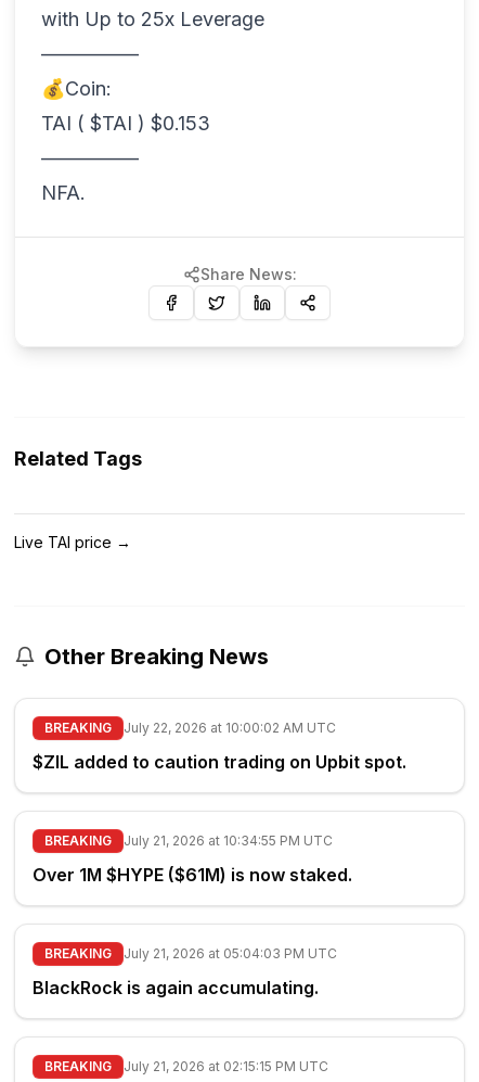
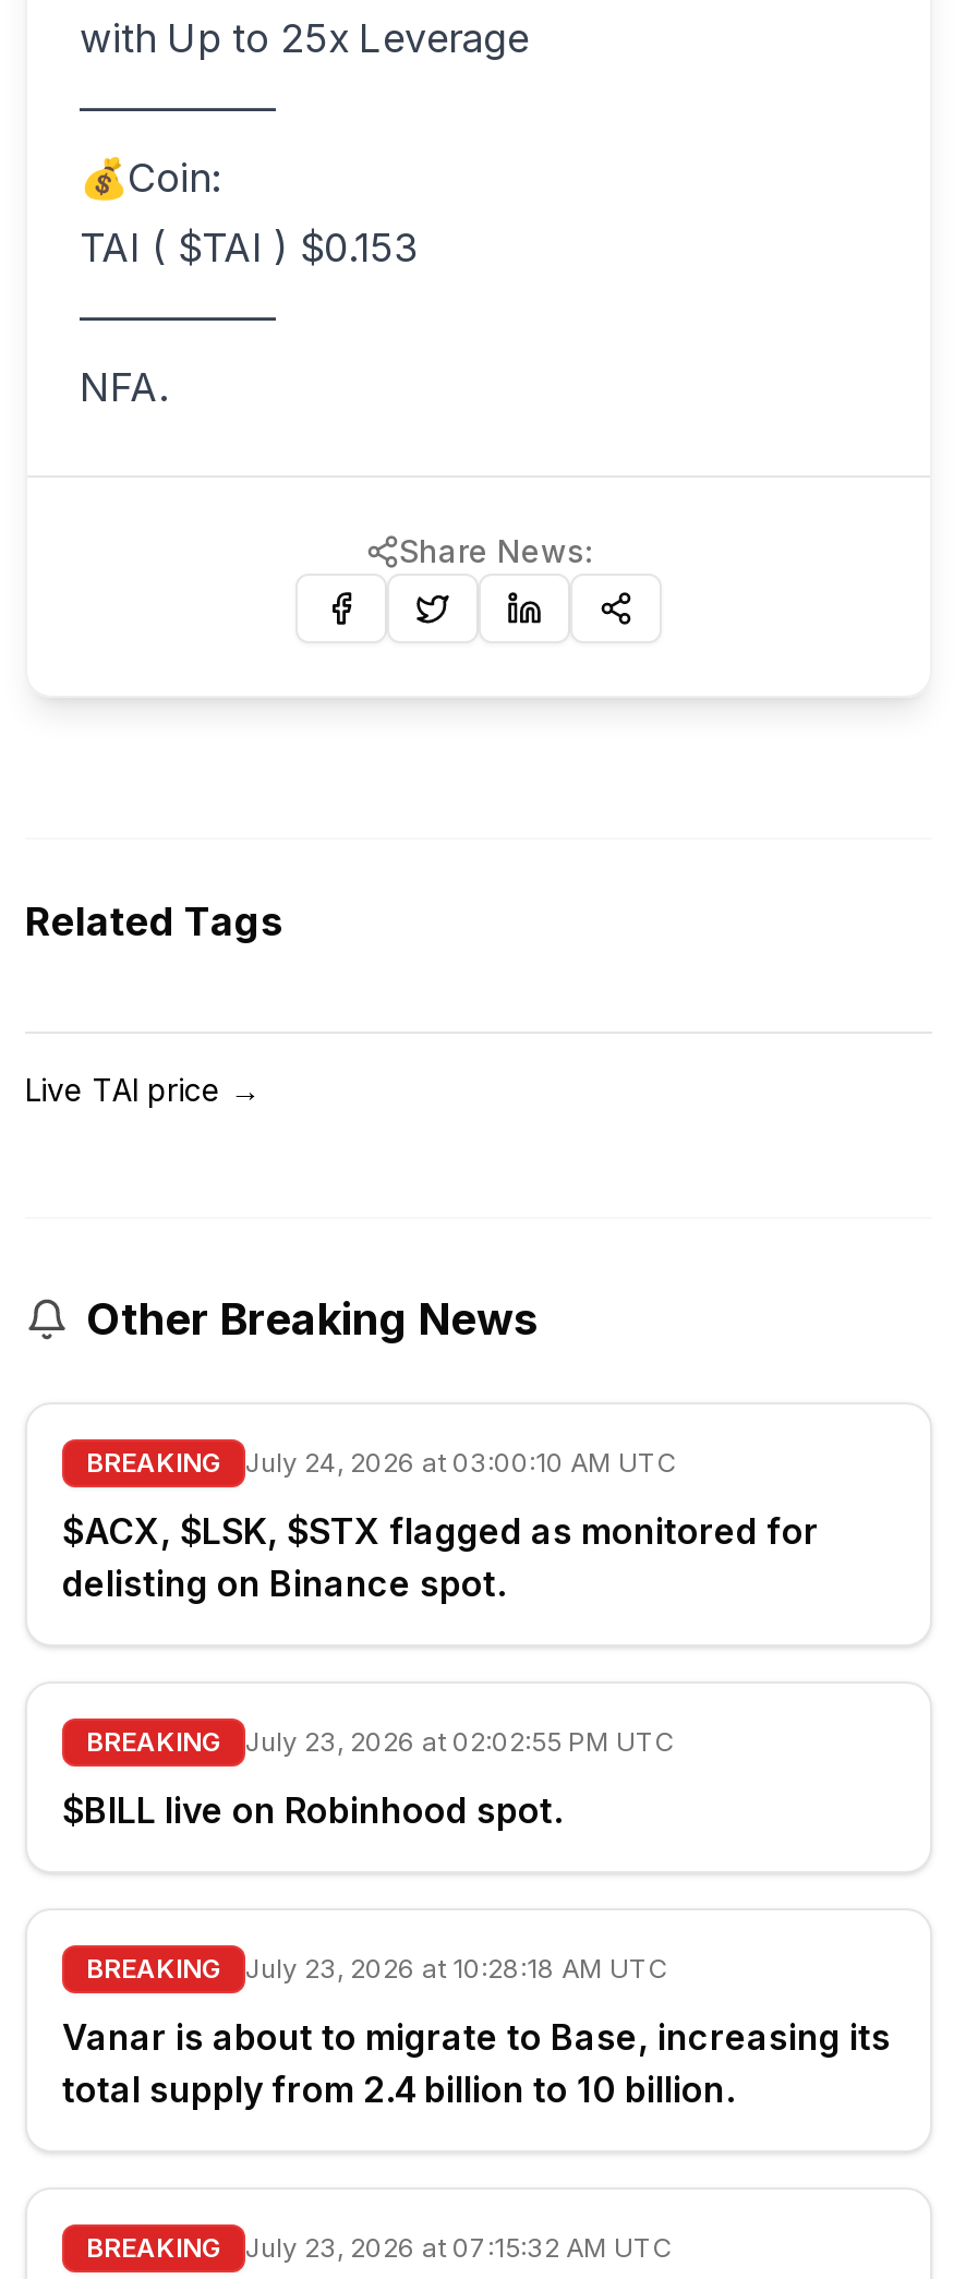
- BREAKING July 22, 2026 at 10:00:02 AM UTC
+ BREAKING July 24, 2026 at 03:00:10 AM UTC

- $ZIL added to caution trading on Upbit spot.
+ $ACX, $LSK, $STX flagged as monitored for
+ delisting on Binance spot.

- BREAKING July 21, 2026 at 10:34:55 PM UTC
+ BREAKING July 23, 2026 at 02:02:55 PM UTC

- Over 1M $HYPE ($61M) is now staked.
+ $BILL live on Robinhood spot.

- BREAKING July 21, 2026 at 05:04:03 PM UTC
+ BREAKING July 23, 2026 at 10:28:18 AM UTC

- BlackRock is again accumulating.
+ Vanar is about to migrate to Base, increasing its
+ total supply from 2.4 billion to 10 billion.

- BREAKING July 21, 2026 at 02:15:15 PM UTC
+ BREAKING July 23, 2026 at 07:15:32 AM UTC
